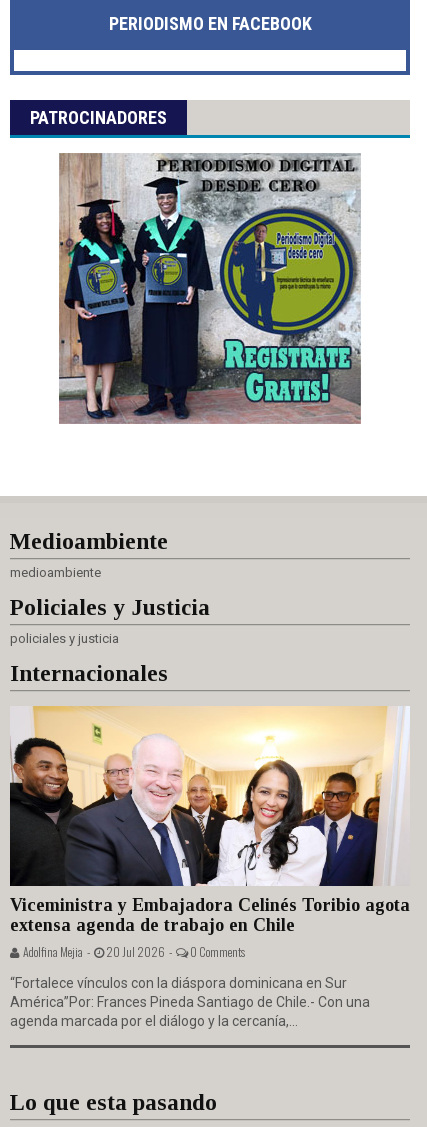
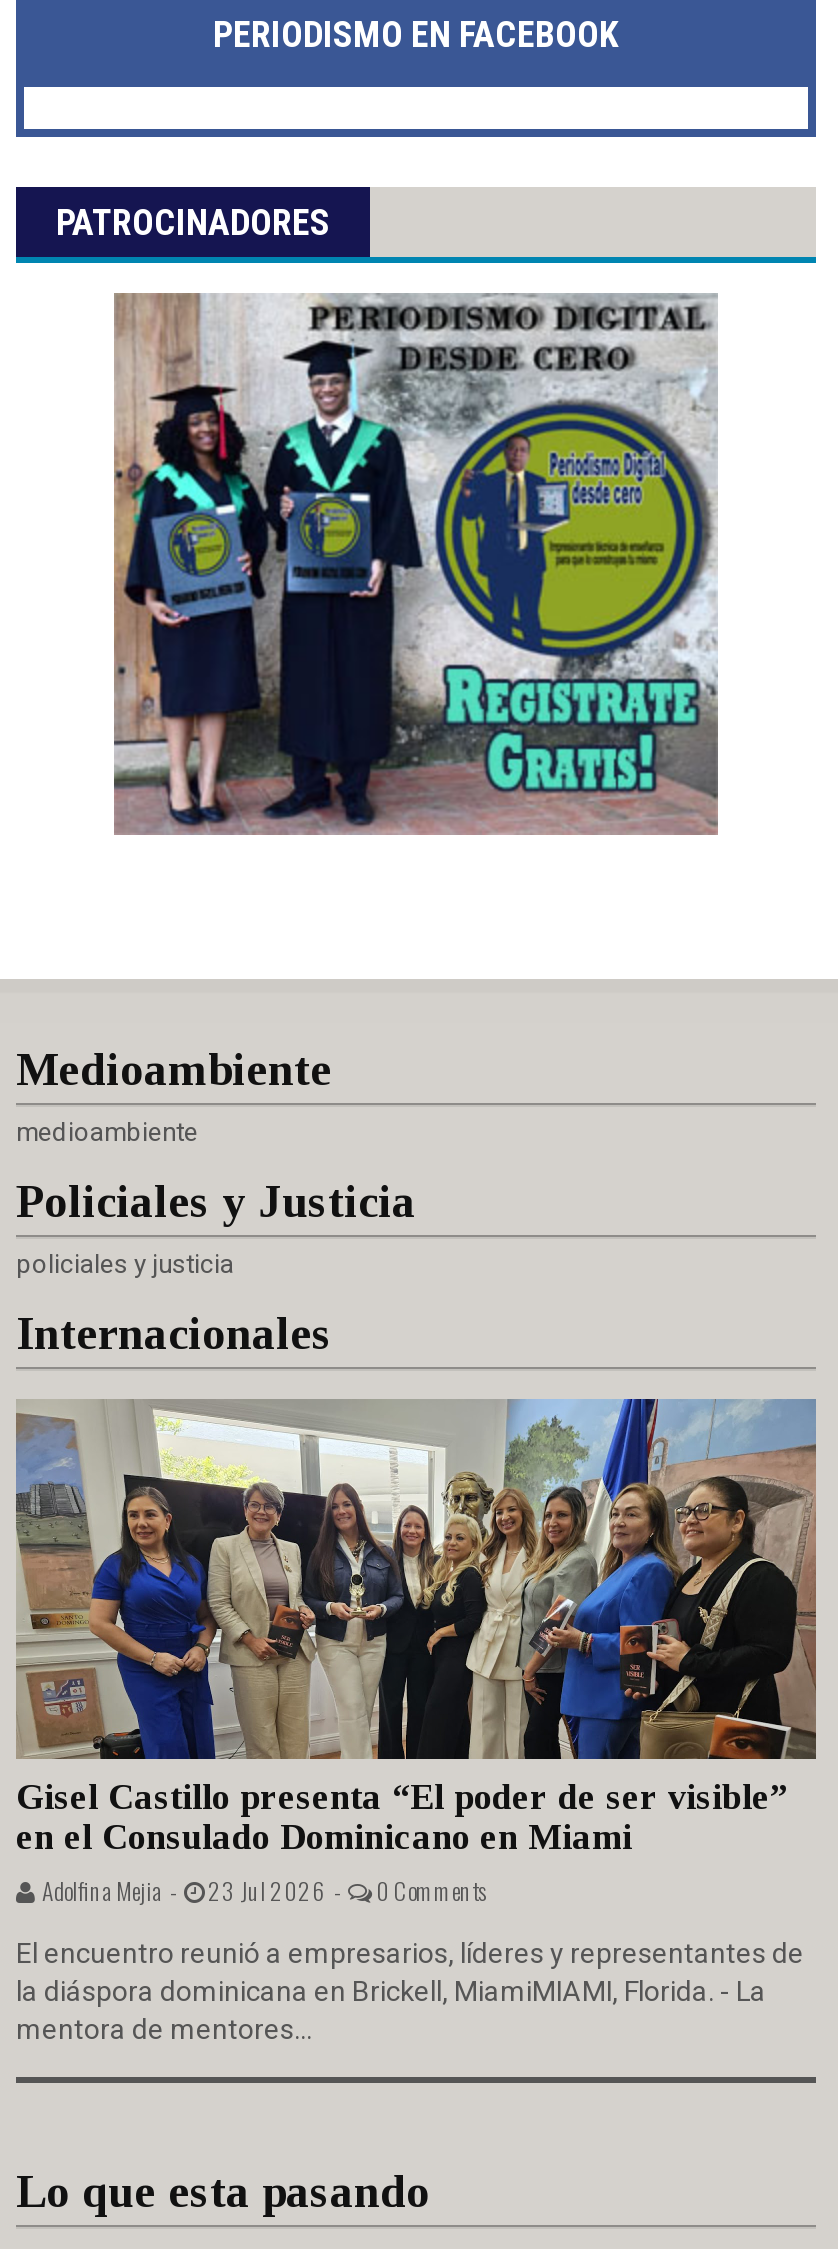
- [image]
- Viceministra y Embajadora Celinés Toribio agota
- extensa agenda de trabajo en Chile
- Adolfina Mejia - 20 Jul 2026 -
+ [image]
+ Gisel Castillo presenta “El poder de ser visible”
+ en el Consulado Dominicano en Miami
+ Adolfina Mejia - 23 Jul 2026 -

- “Fortalece vínculos con la diáspora dominicana en Sur
- América”Por: Frances Pineda Santiago de Chile.- Con una
- agenda marcada por el diálogo y la cercanía,...
+ El encuentro reunió a empresarios, líderes y representantes de
+ la diáspora dominicana en Brickell, MiamiMIAMI, Florida. - La
+ mentora de mentores...
